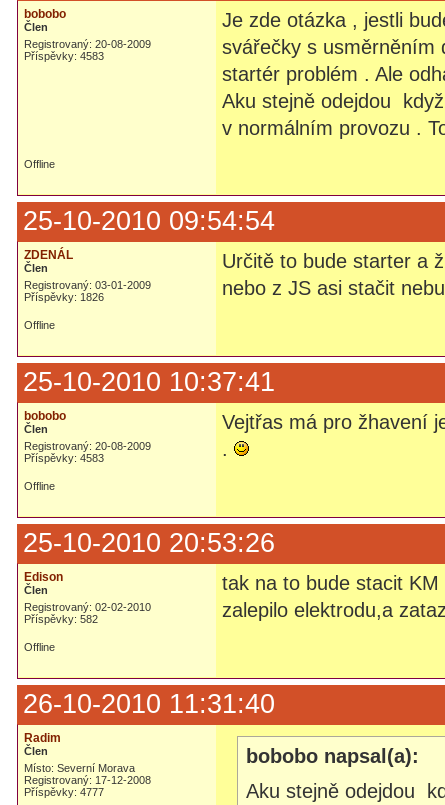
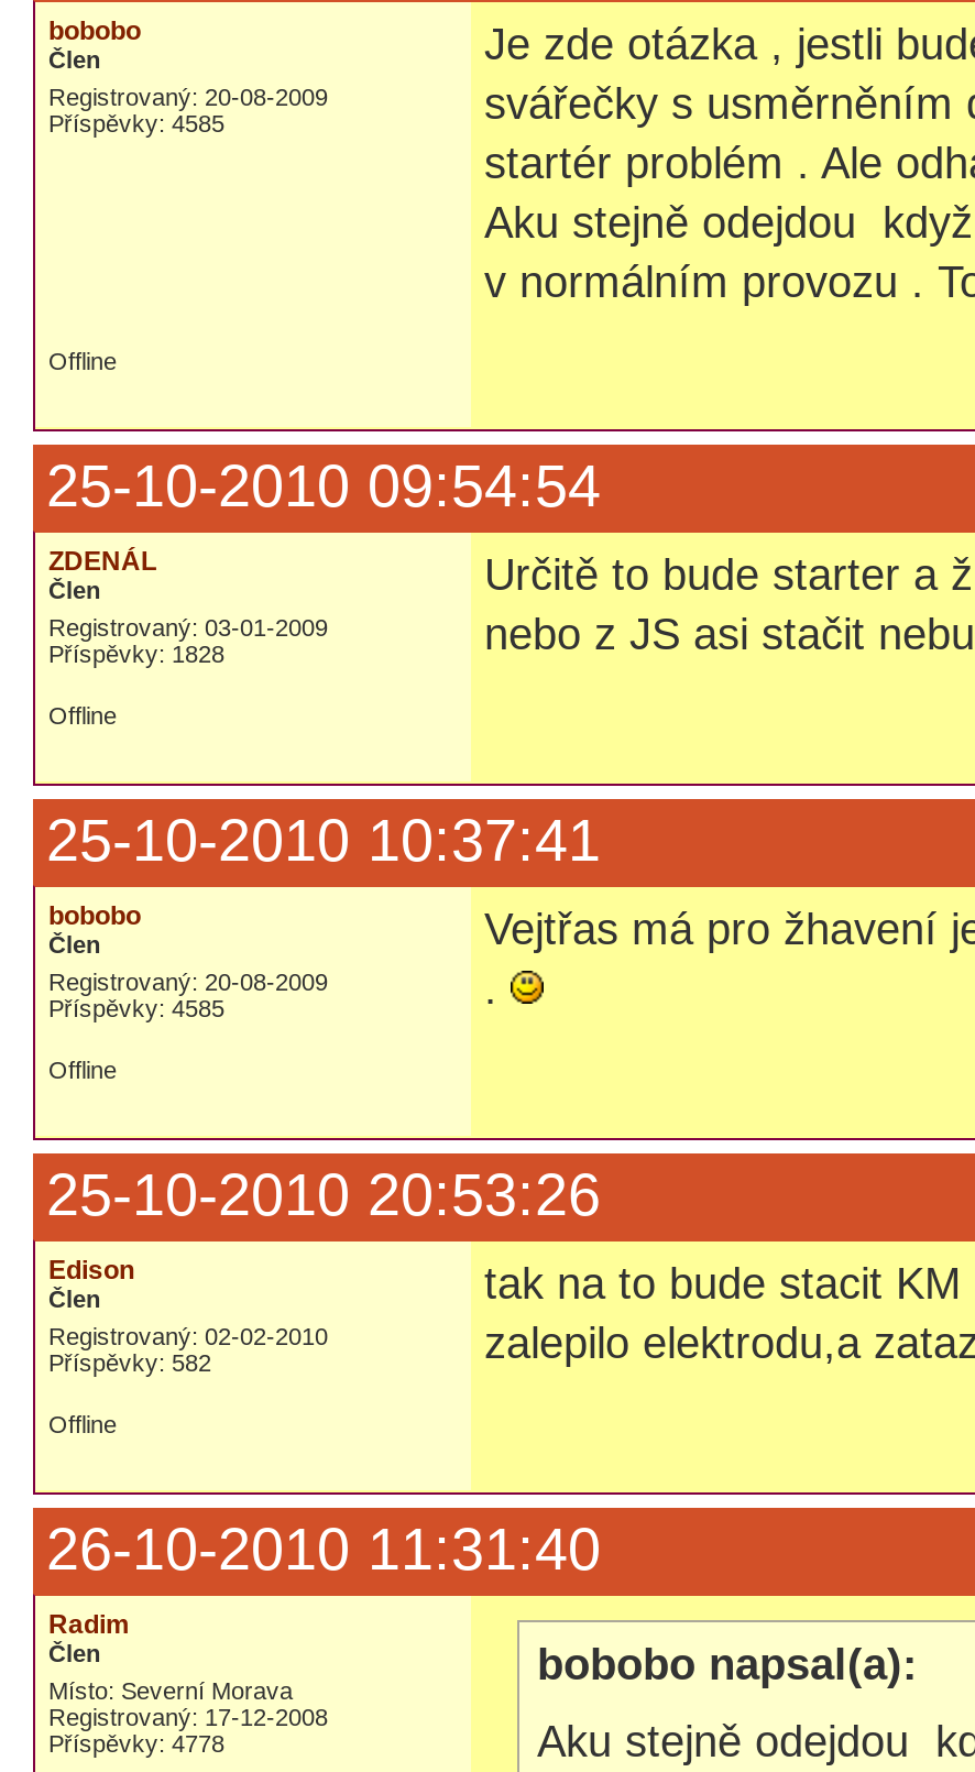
- Příspěvky: 4583
+ Příspěvky: 4585

- Příspěvky: 1826
+ Příspěvky: 1828

- Příspěvky: 4583
+ Příspěvky: 4585

- Příspěvky: 4777
+ Příspěvky: 4778
